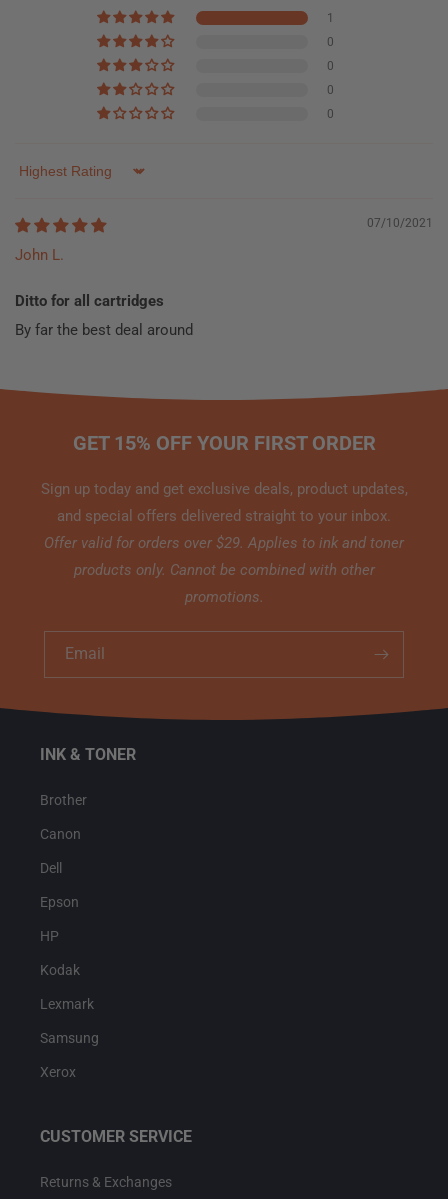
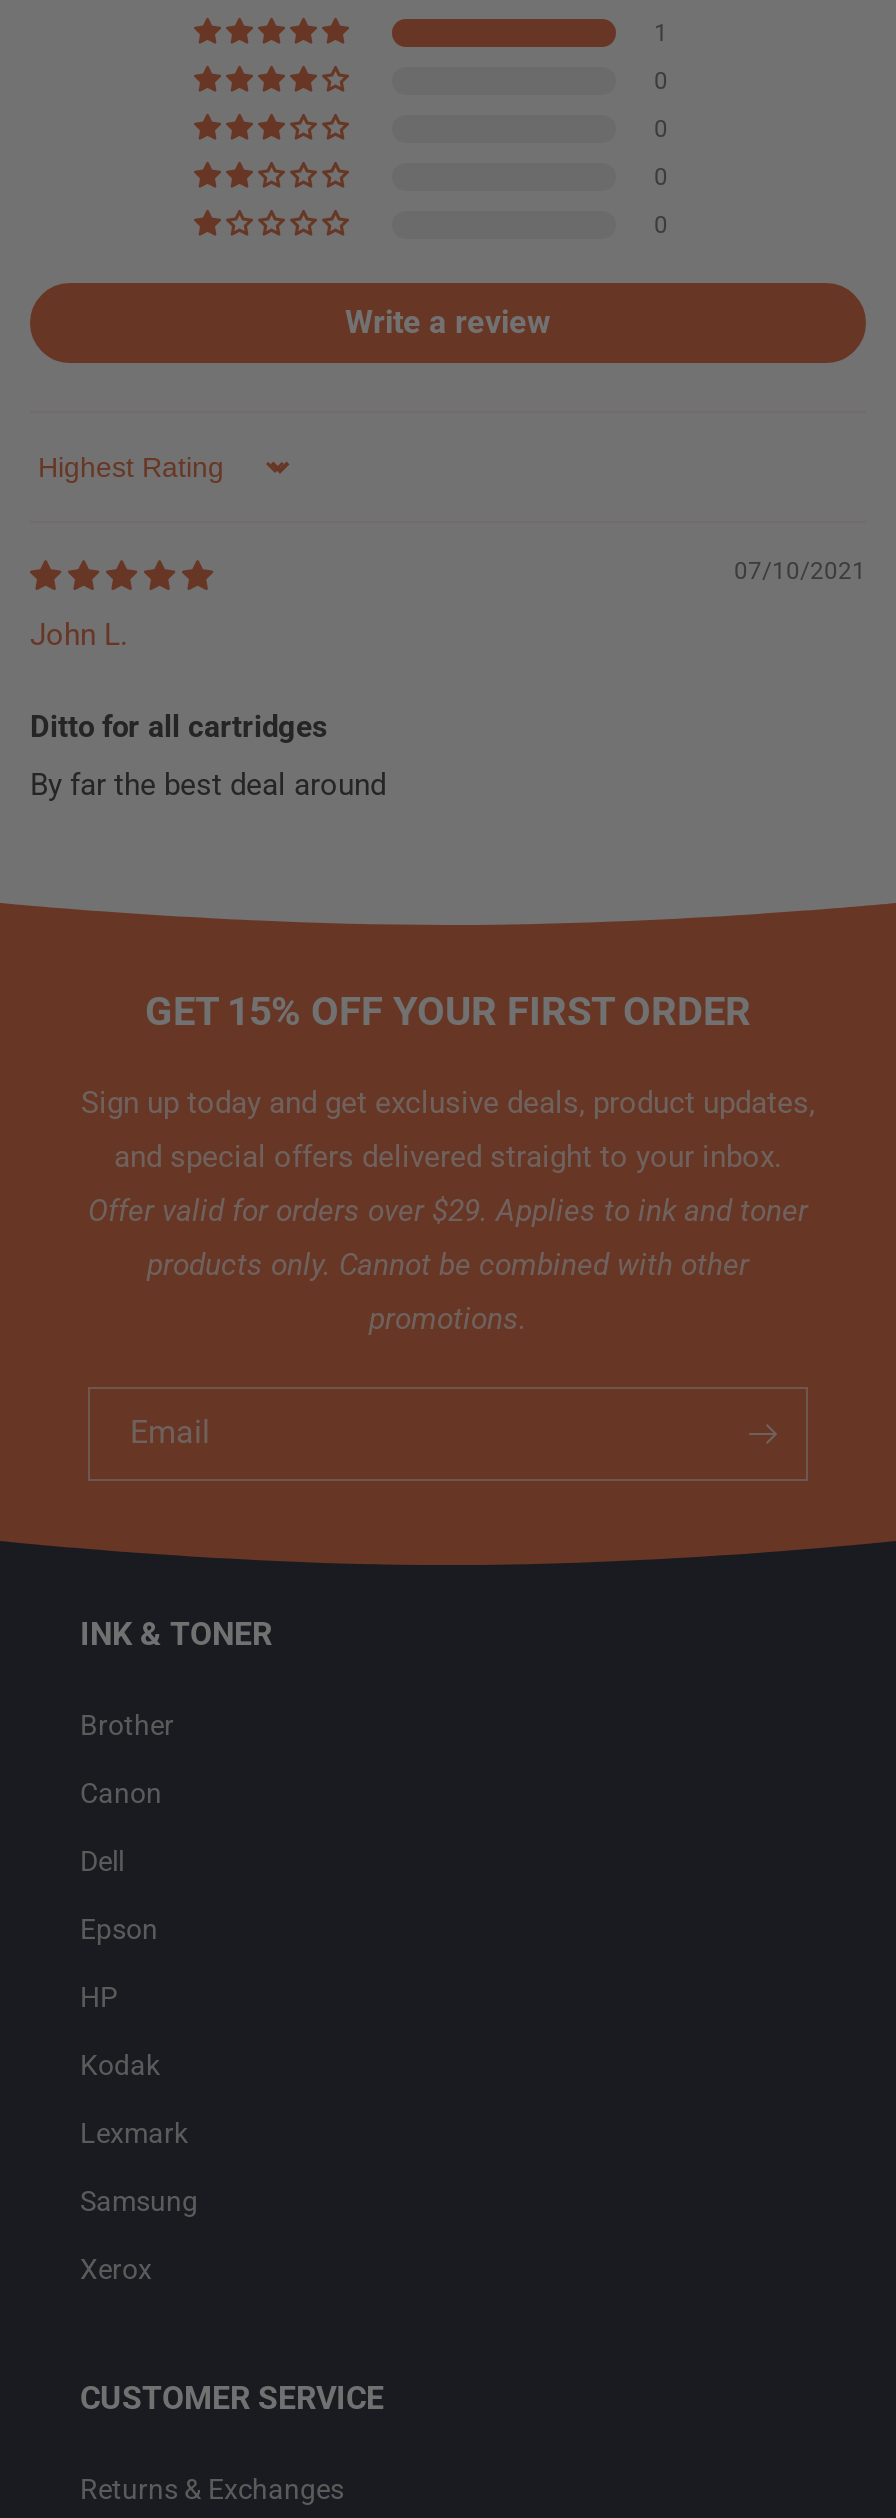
+ Write a review
